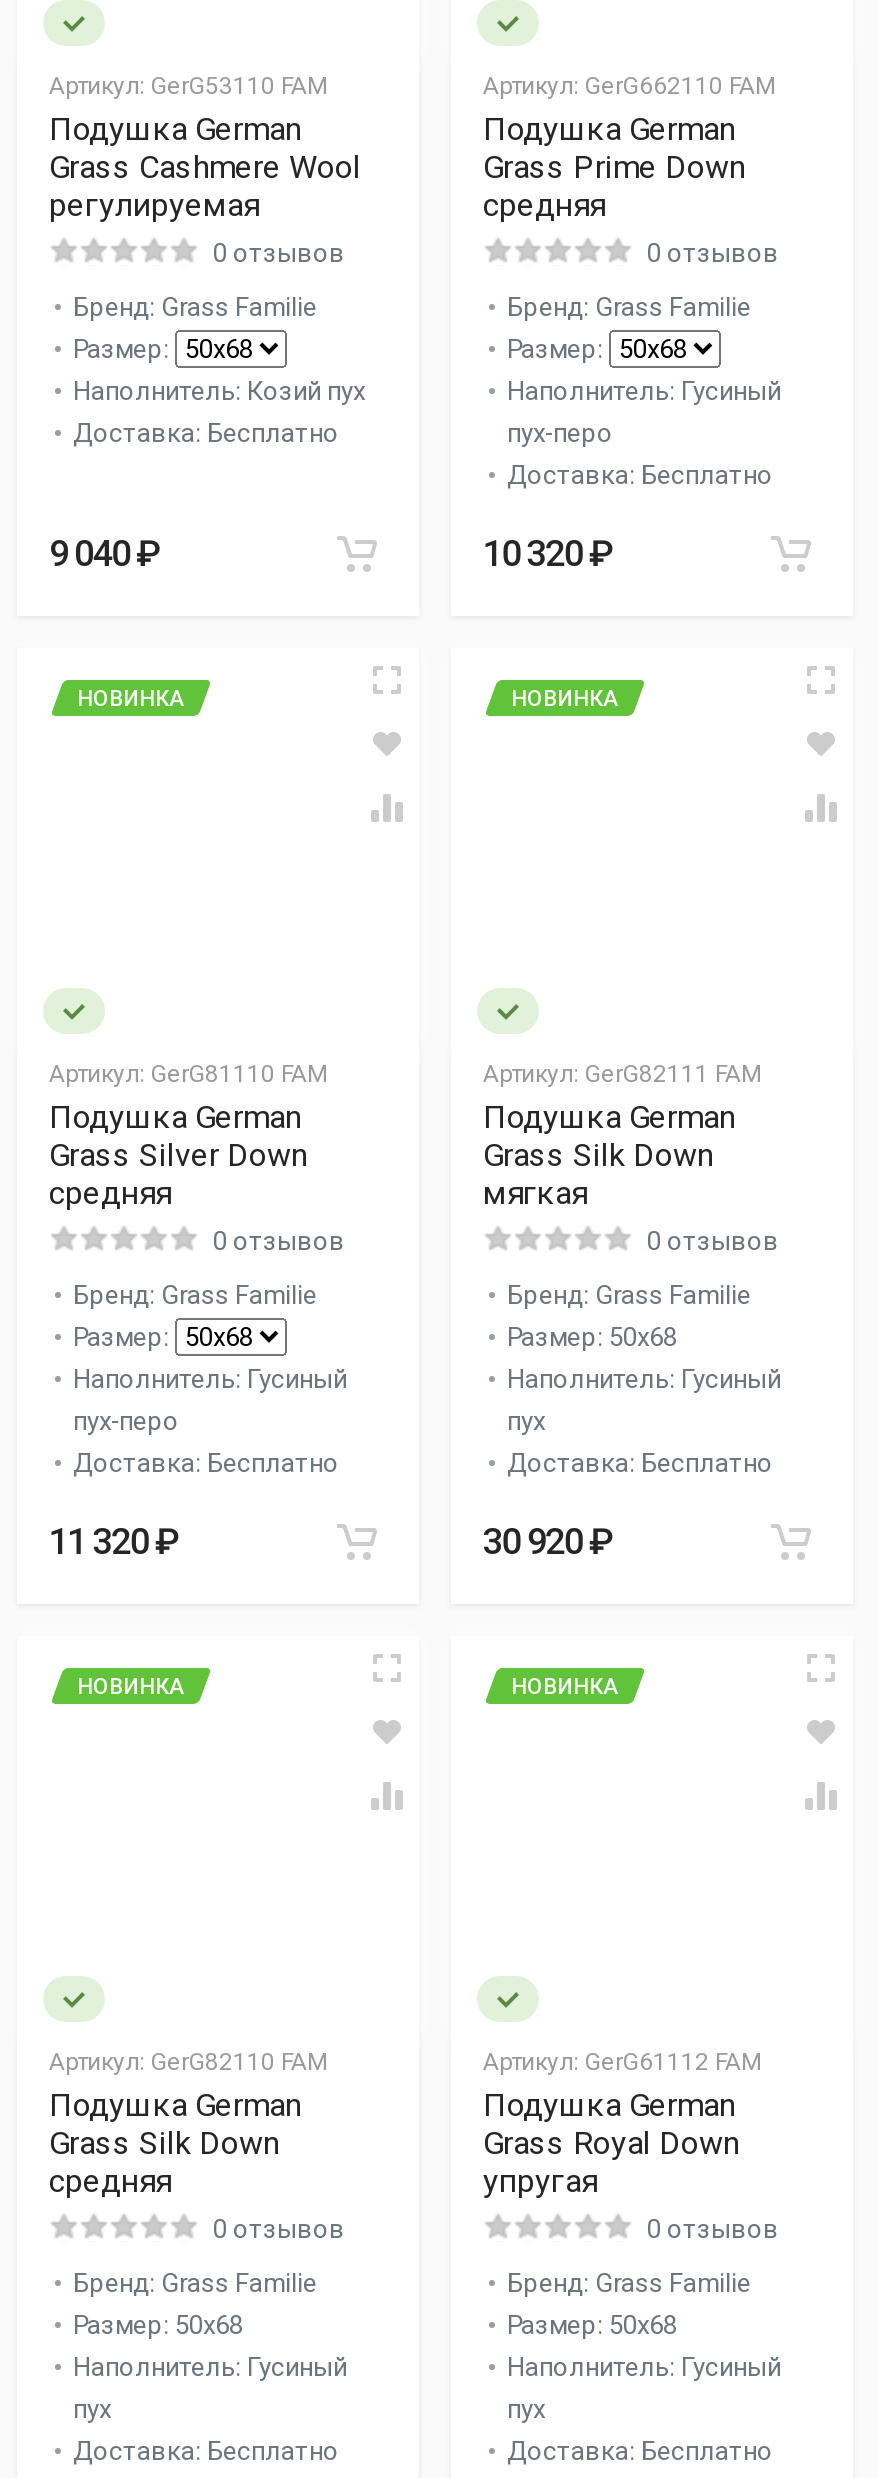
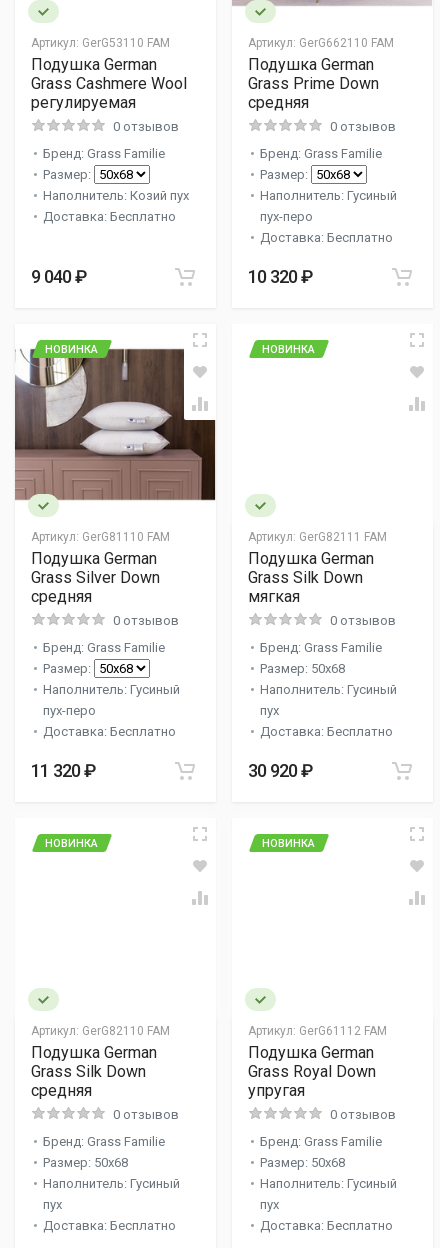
+ [image]
